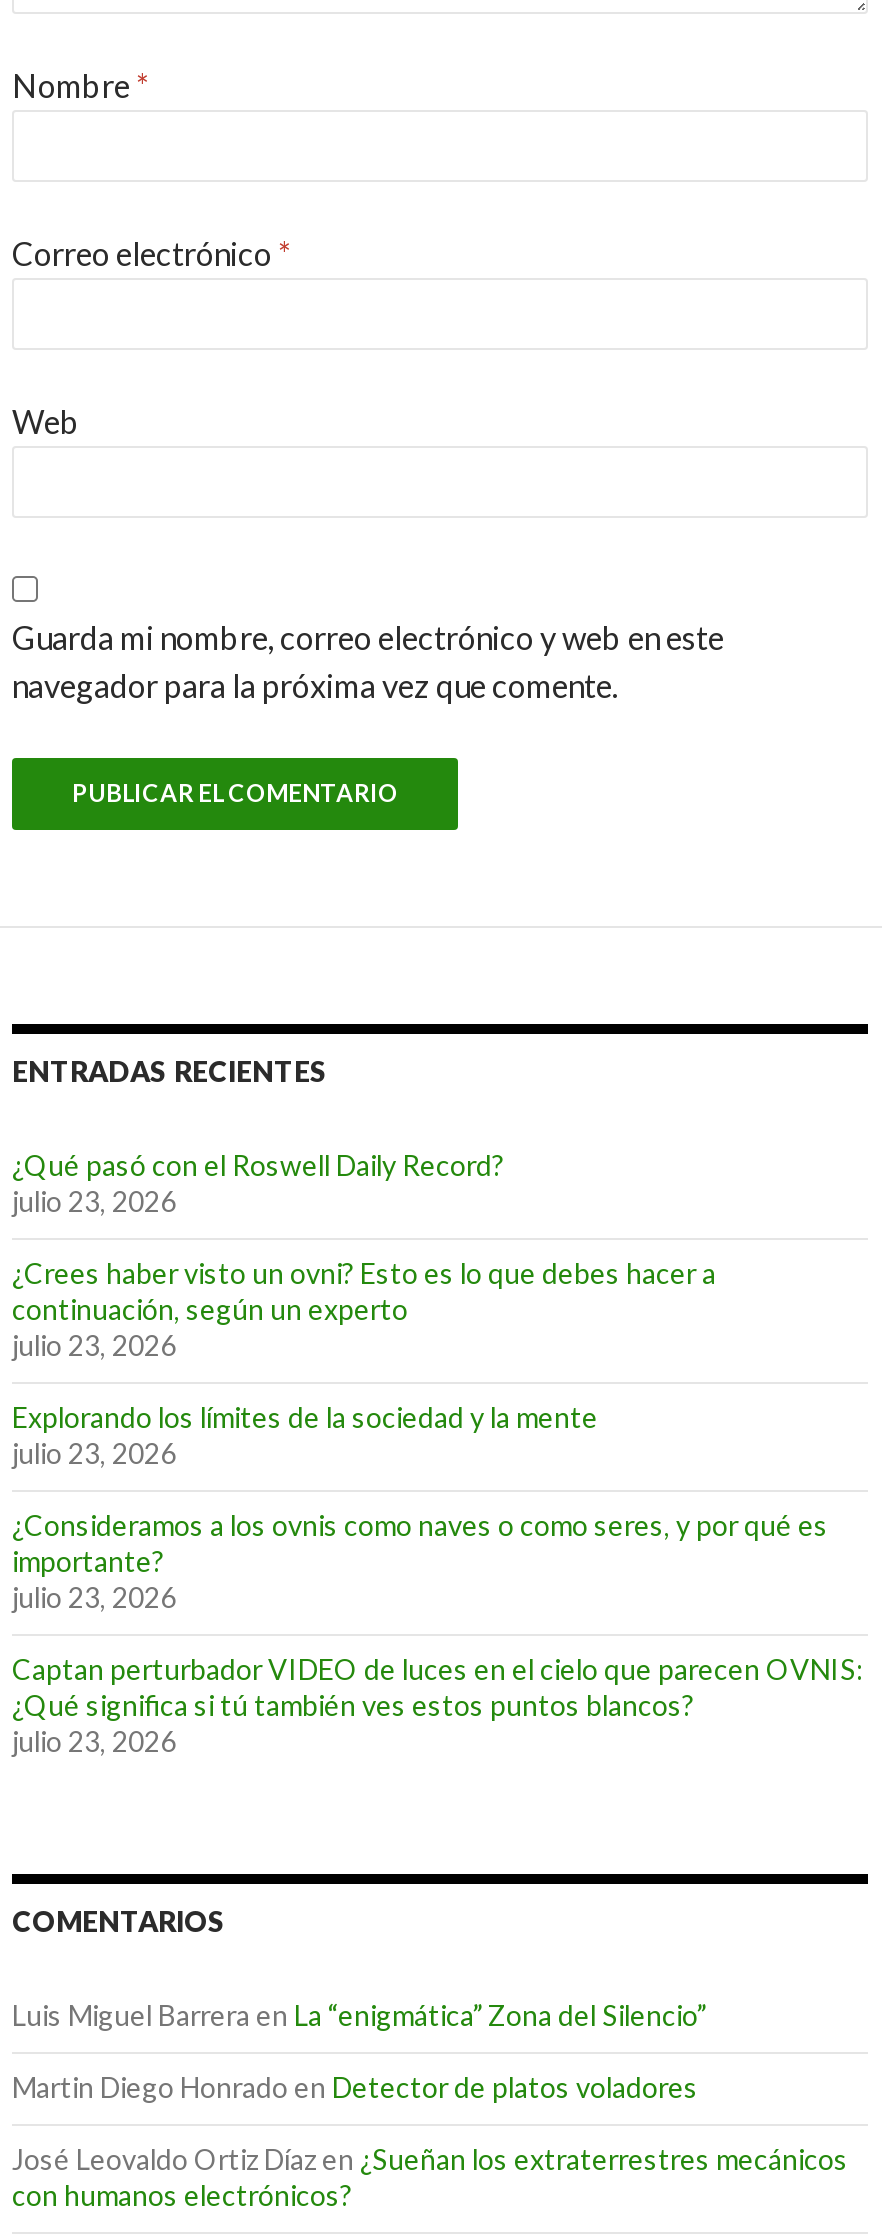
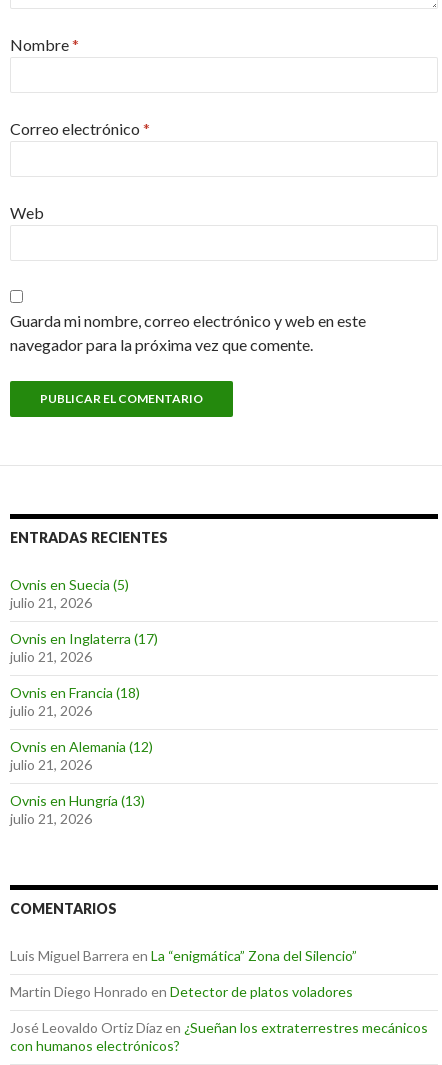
- ¿Qué pasó con el Roswell Daily Record?
- julio 23, 2026
+ Ovnis en Suecia (5)
+ julio 21, 2026

- ¿Crees haber visto un ovni? Esto es lo que debes hacer a
- continuación, según un experto
- julio 23, 2026
+ Ovnis en Inglaterra (17)
+ julio 21, 2026

- Explorando los límites de la sociedad y la mente
- julio 23, 2026
+ Ovnis en Francia (18)
+ julio 21, 2026

- ¿Consideramos a los ovnis como naves o como seres, y por qué es
- importante?
- julio 23, 2026
+ Ovnis en Alemania (12)
+ julio 21, 2026

- Captan perturbador VIDEO de luces en el cielo que parecen OVNIS:
- ¿Qué significa si tú también ves estos puntos blancos?
- julio 23, 2026
+ Ovnis en Hungría (13)
+ julio 21, 2026
